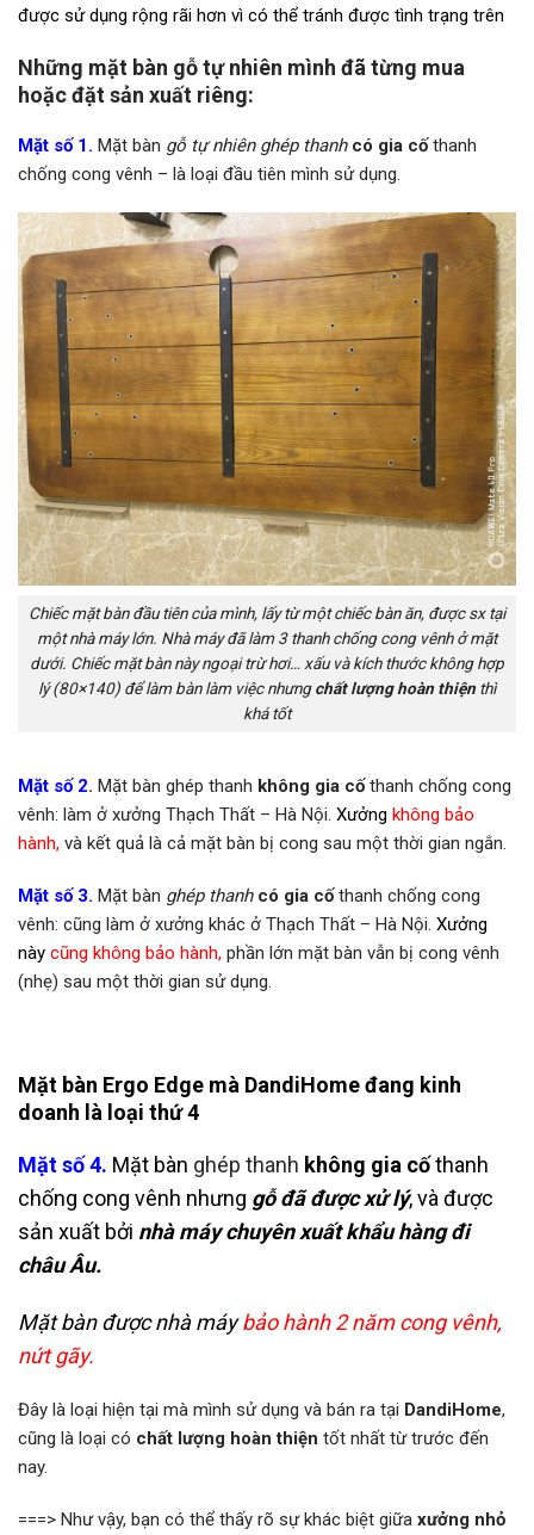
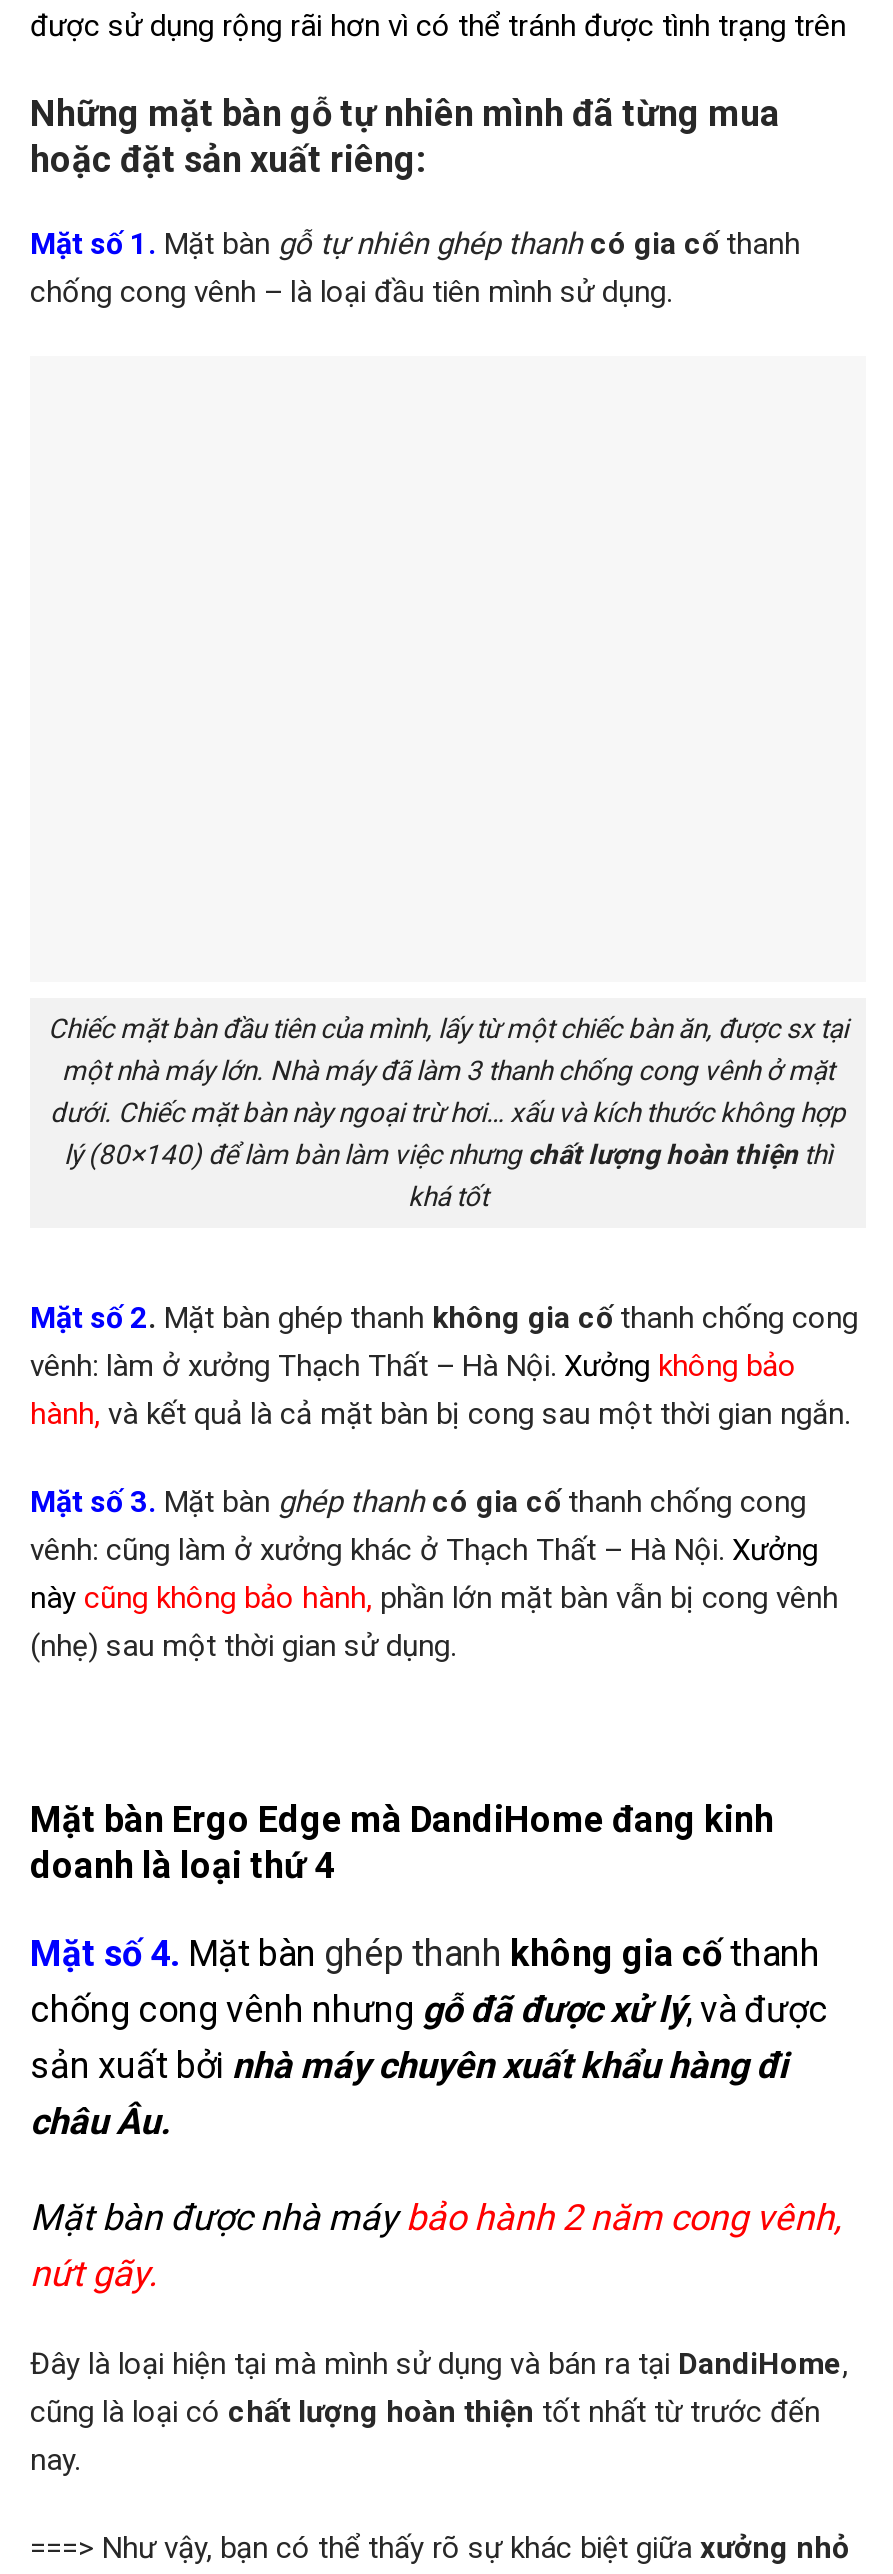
- [image]
